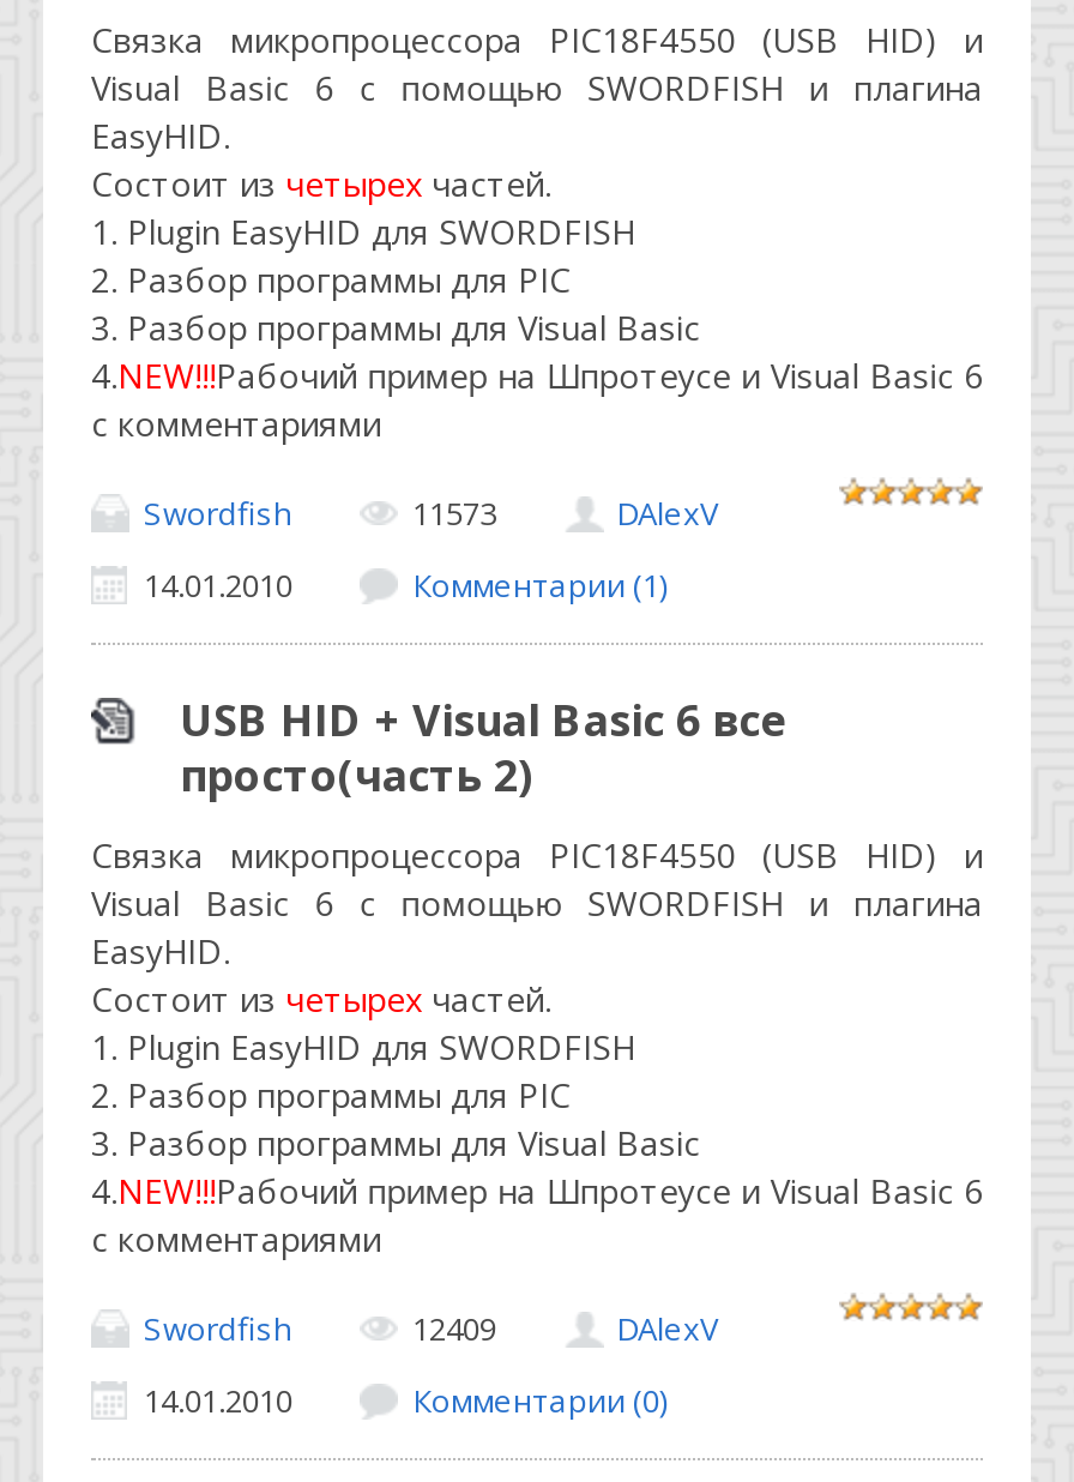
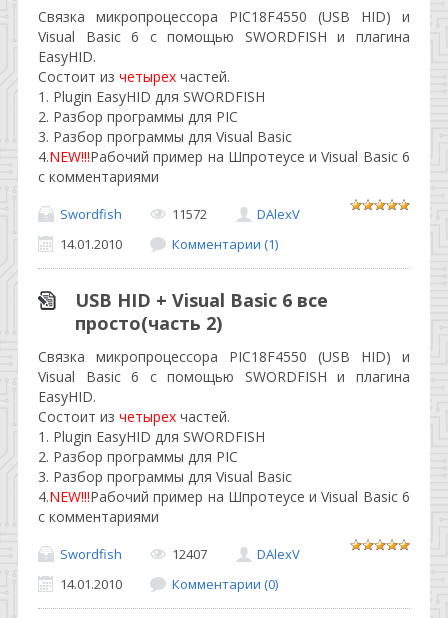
- 11573
+ 11572

- 12409
+ 12407
